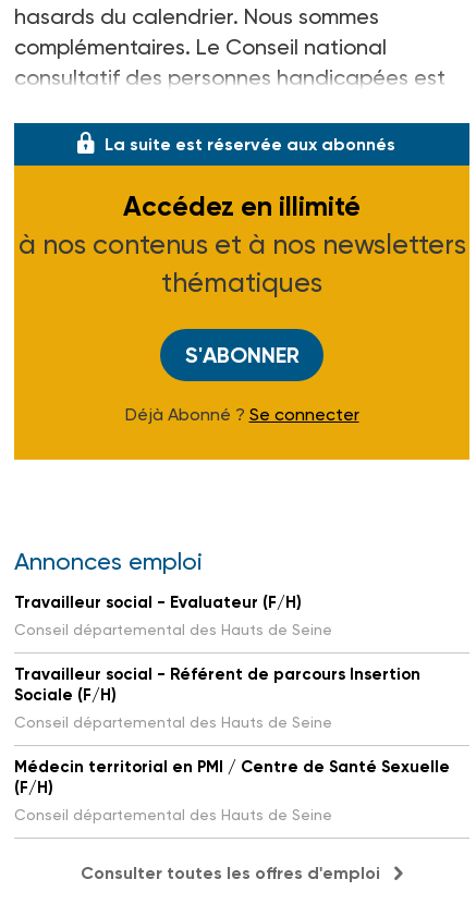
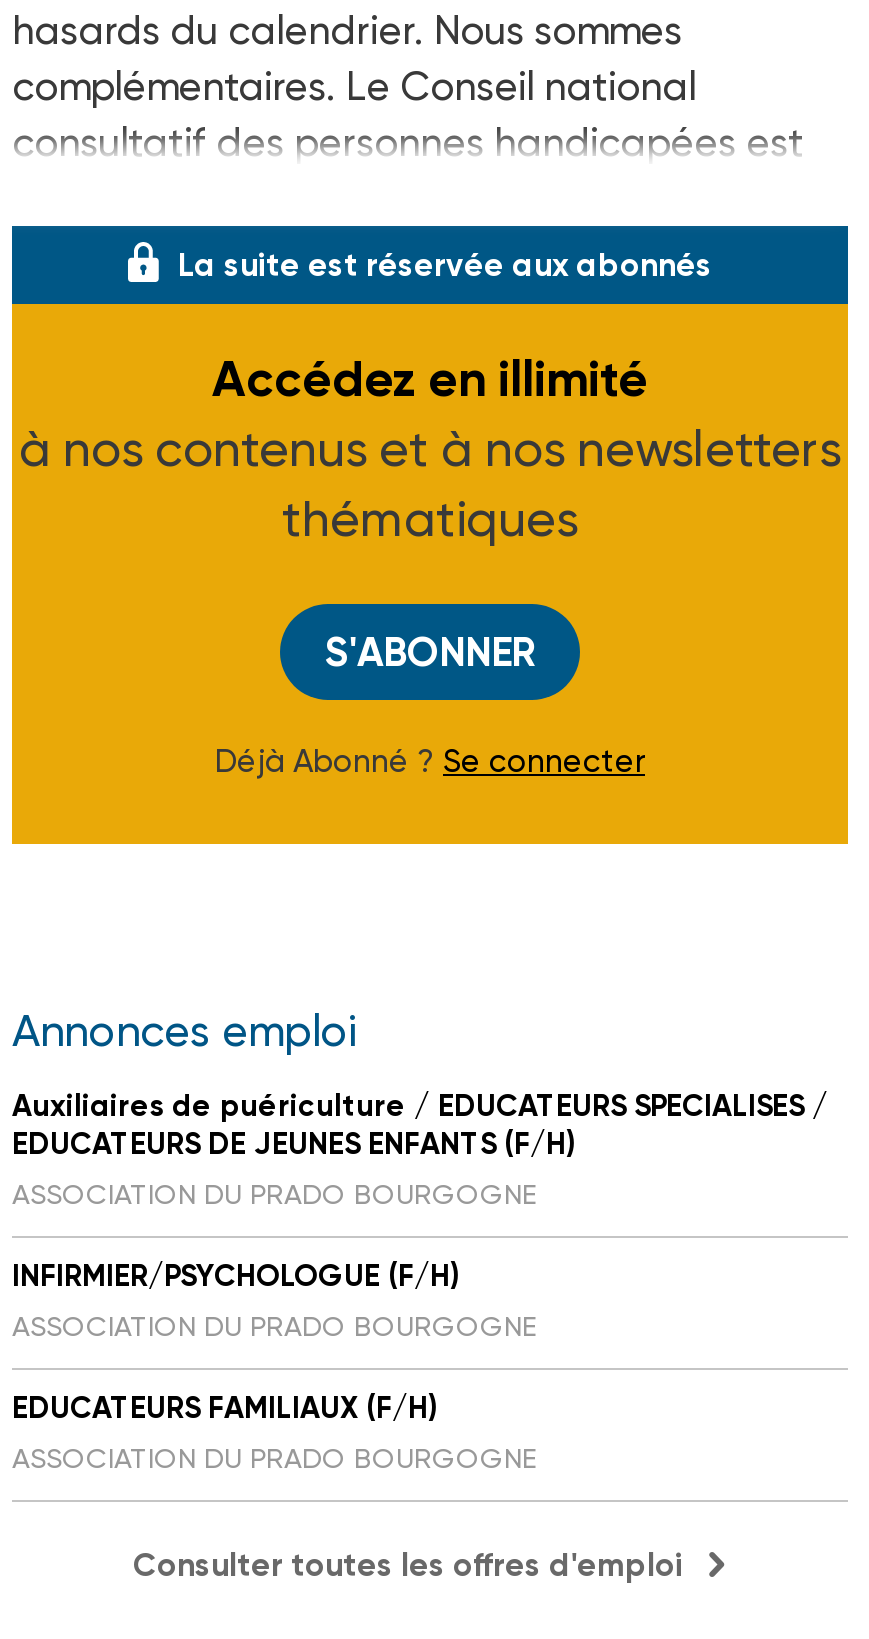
- Travailleur social - Evaluateur (F/H)
- Conseil départemental des Hauts de Seine
+ Auxiliaires de puériculture / EDUCATEURS SPECIALISES /
+ EDUCATEURS DE JEUNES ENFANTS (F/H)
+ ASSOCIATION DU PRADO BOURGOGNE

- Travailleur social - Référent de parcours Insertion
- Sociale (F/H)
- Conseil départemental des Hauts de Seine
+ INFIRMIER/PSYCHOLOGUE (F/H)
+ ASSOCIATION DU PRADO BOURGOGNE

- Médecin territorial en PMI / Centre de Santé Sexuelle
- (F/H)
- Conseil départemental des Hauts de Seine
+ EDUCATEURS FAMILIAUX (F/H)
+ ASSOCIATION DU PRADO BOURGOGNE
